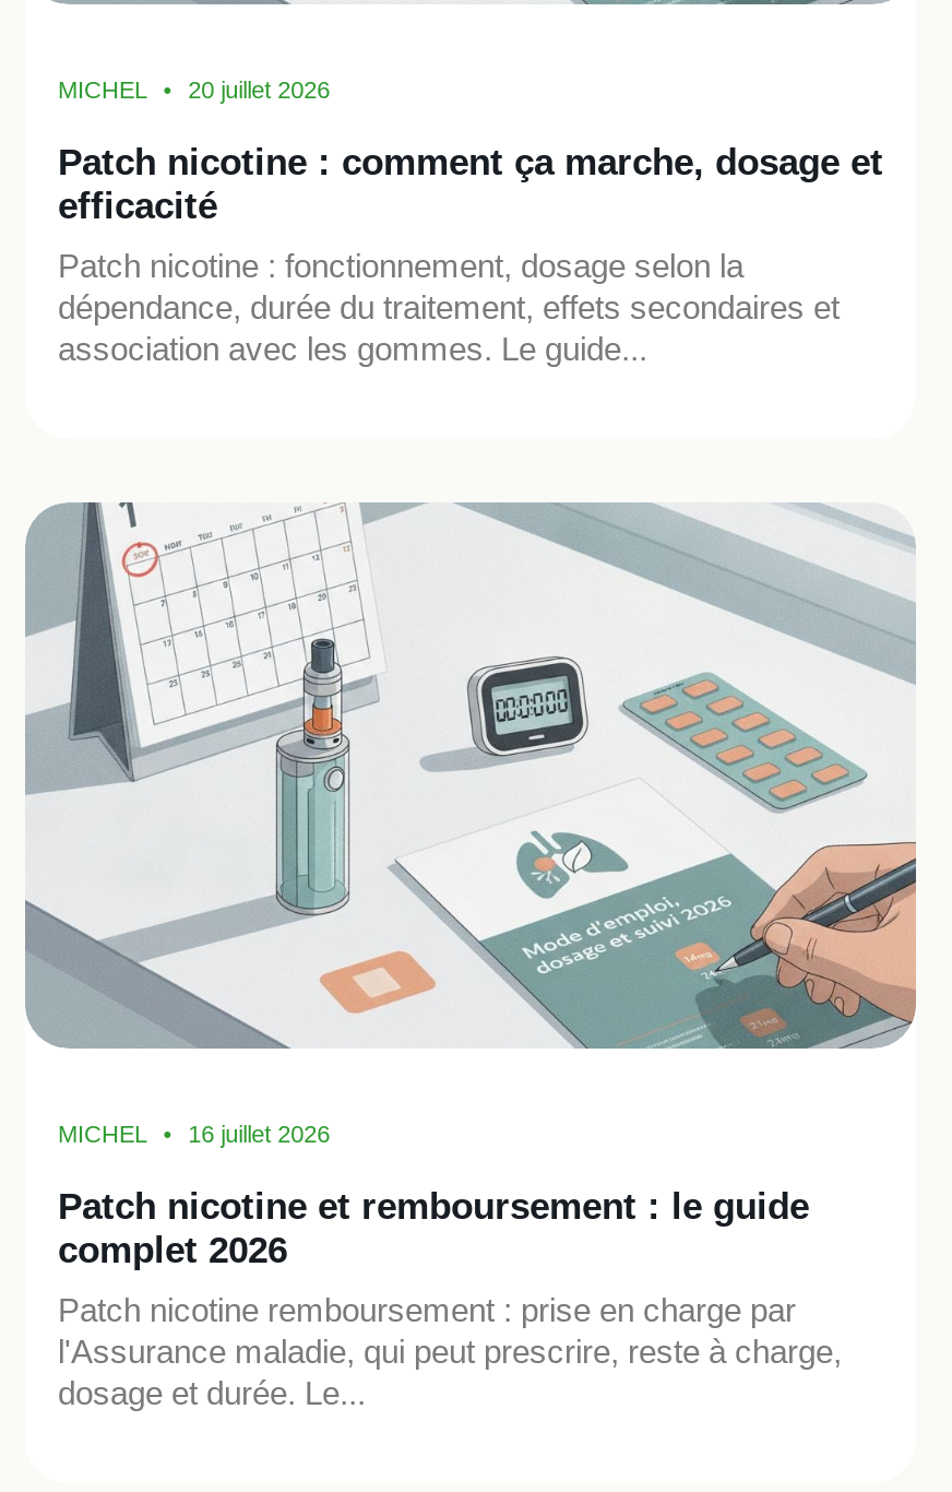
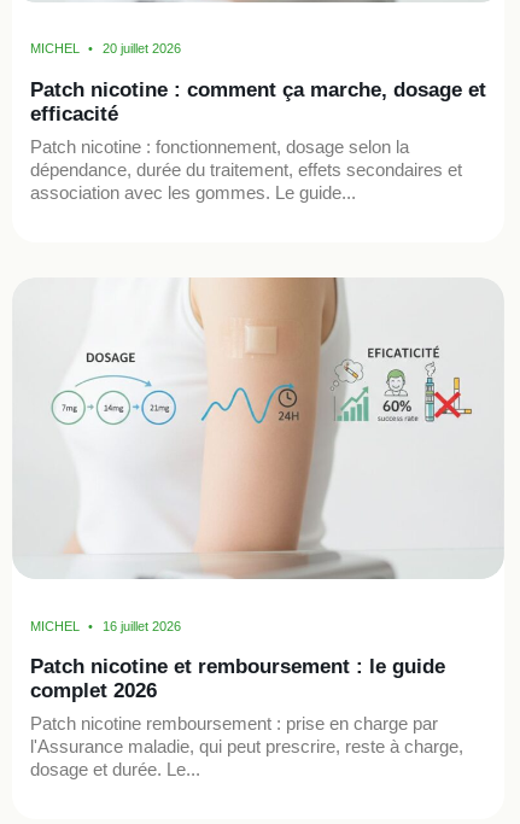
- [image]
+ [image]
